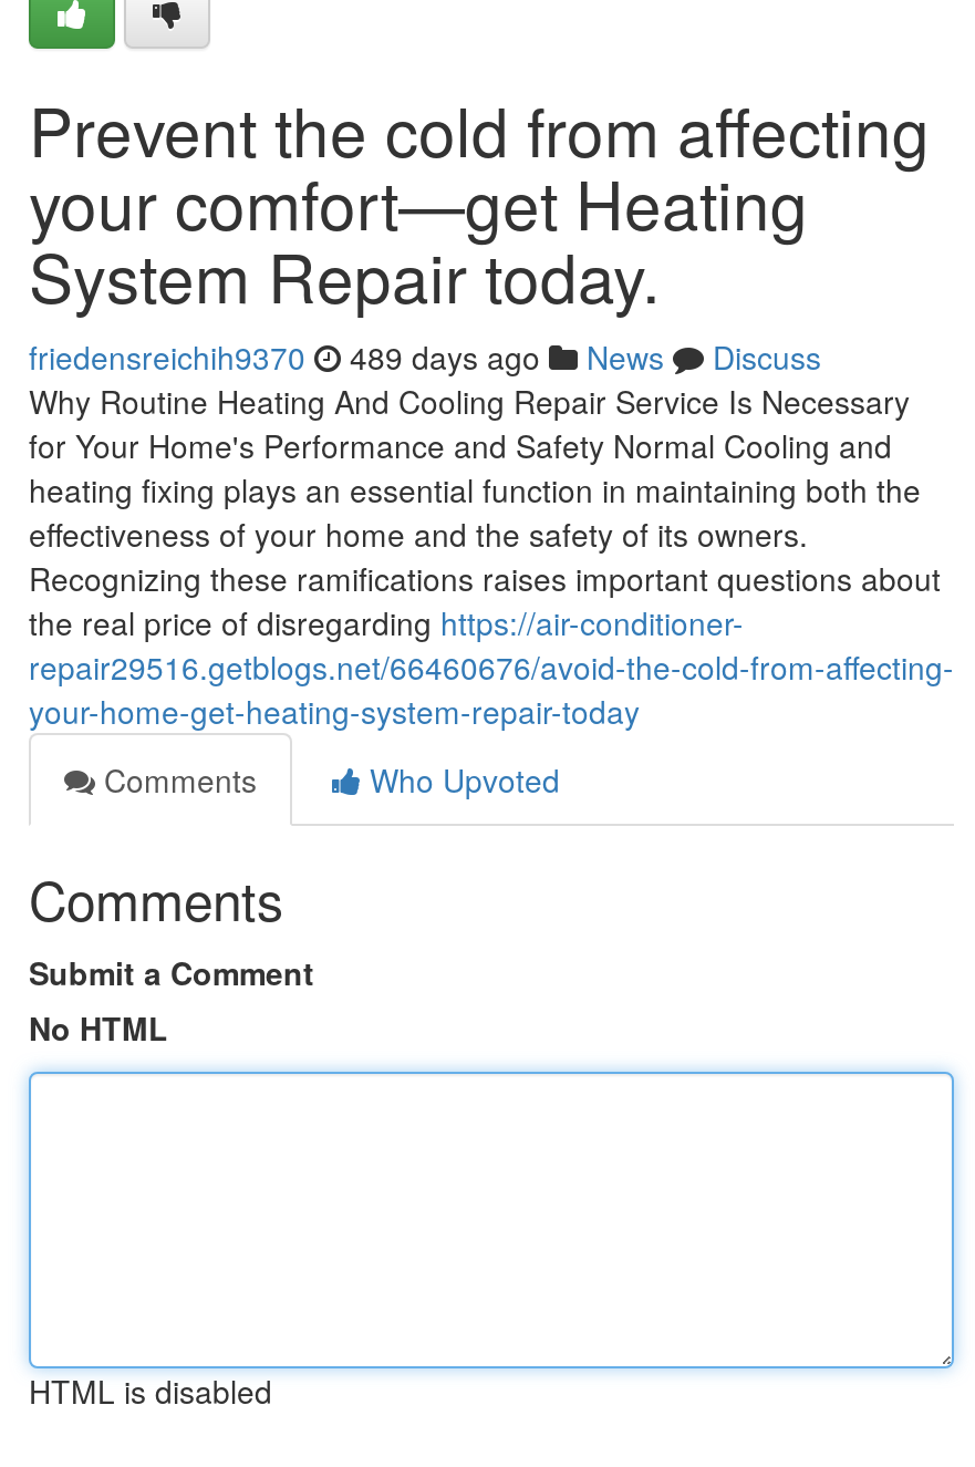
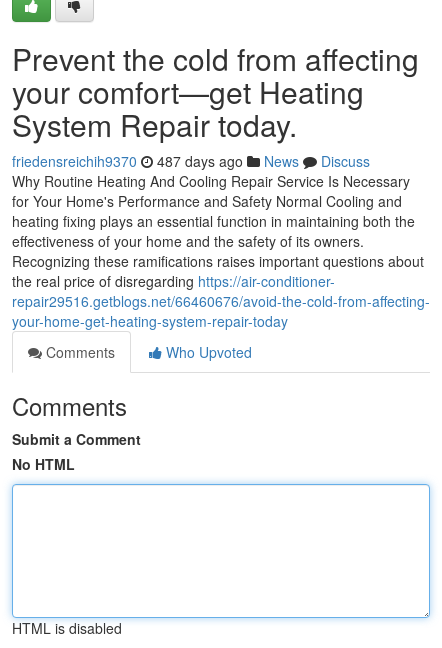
- friedensreichih9370 489 days ago News Discuss
+ friedensreichih9370 487 days ago News Discuss
